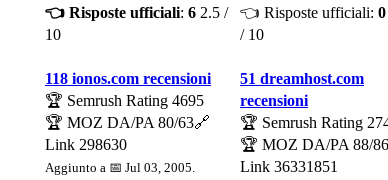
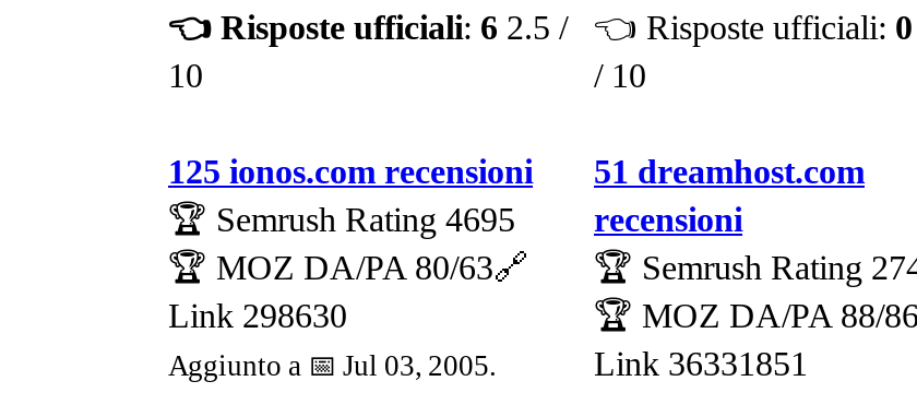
- 118 ionos.com recensioni
+ 125 ionos.com recensioni
